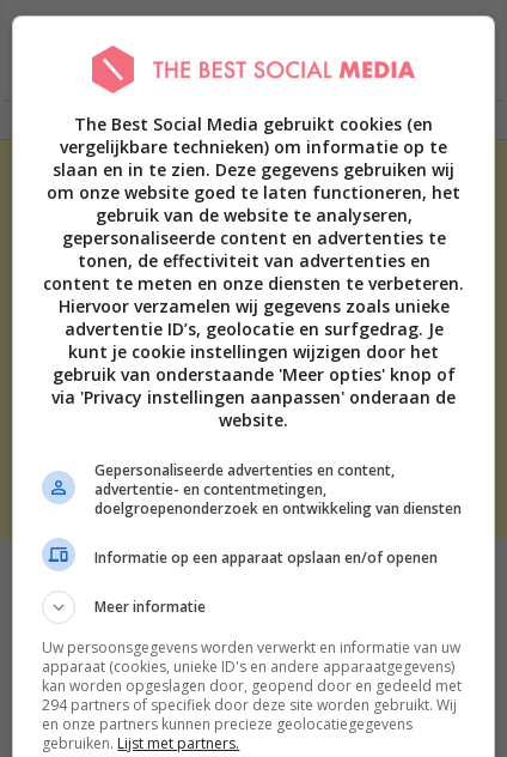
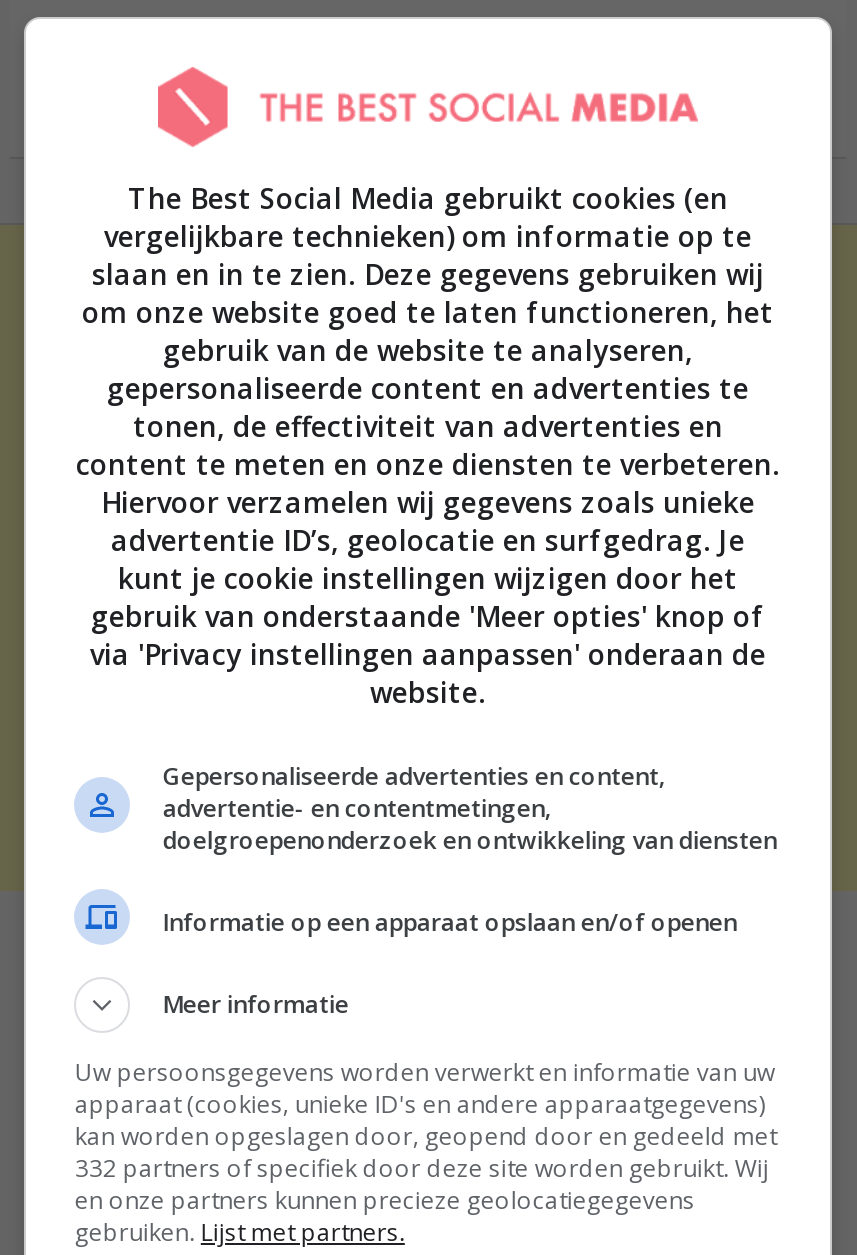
- 294 partners of specifiek door deze site worden gebruikt. Wij
+ 332 partners of specifiek door deze site worden gebruikt. Wij
